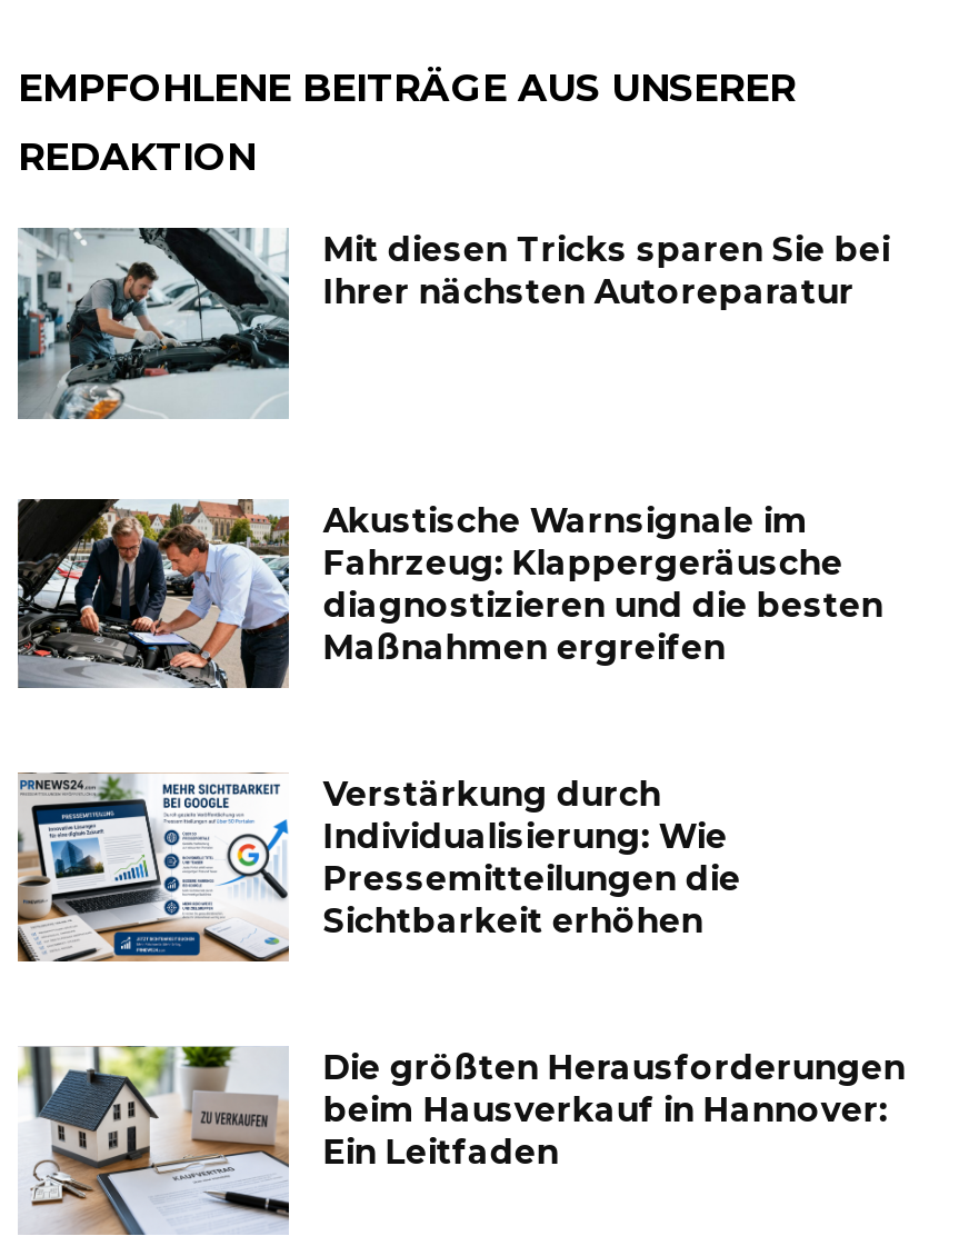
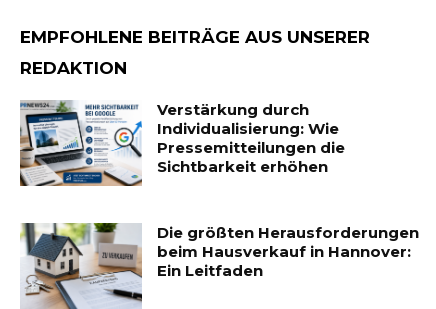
- [image]
- Mit diesen Tricks sparen Sie bei
- Ihrer nächsten Autoreparatur

- [image]
- Akustische Warnsignale im
- Fahrzeug: Klappergeräusche
- diagnostizieren und die besten
- Maßnahmen ergreifen
